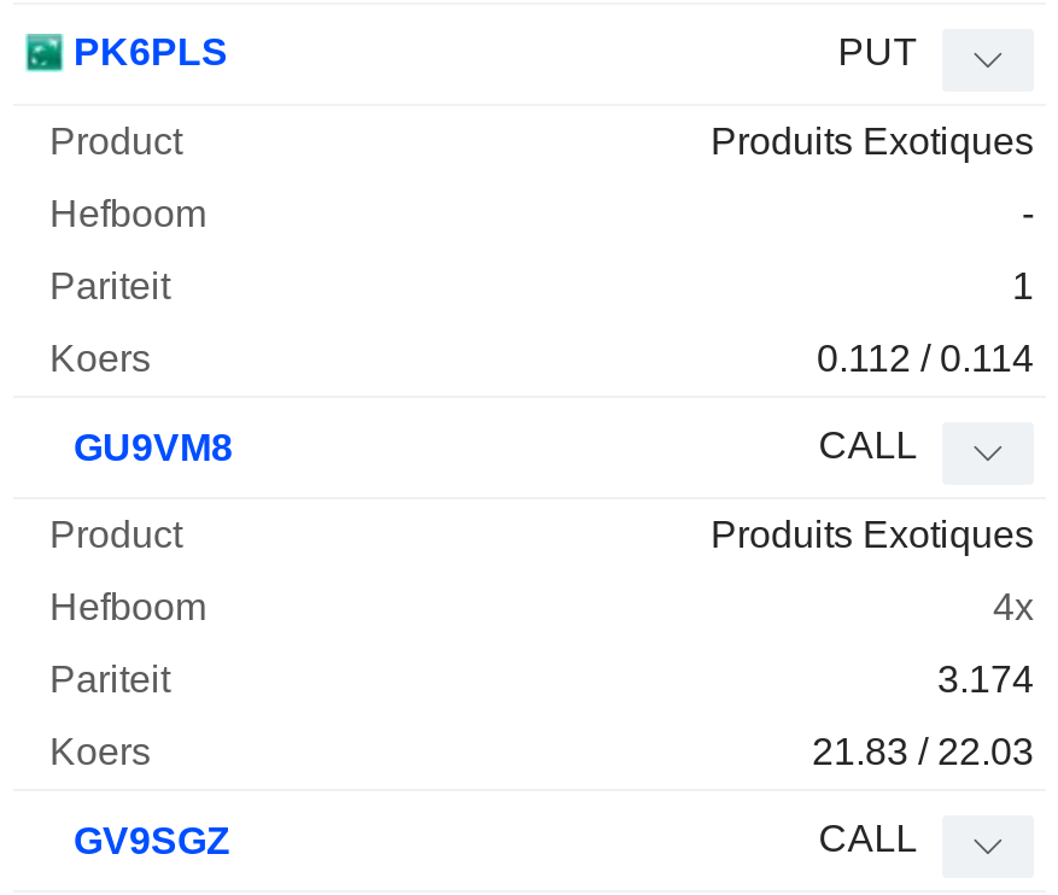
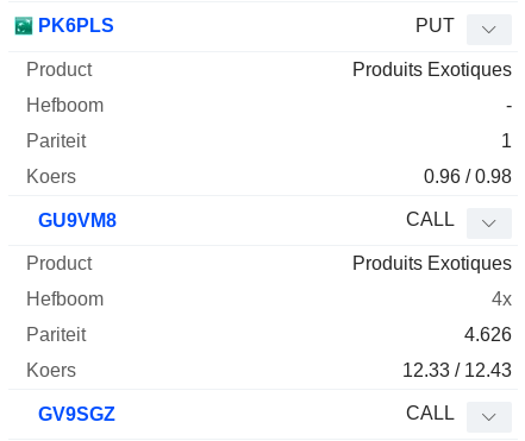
- 0.112 / 0.114
+ 0.96 / 0.98

- 3.174
+ 4.626

- 21.83 / 22.03
+ 12.33 / 12.43
